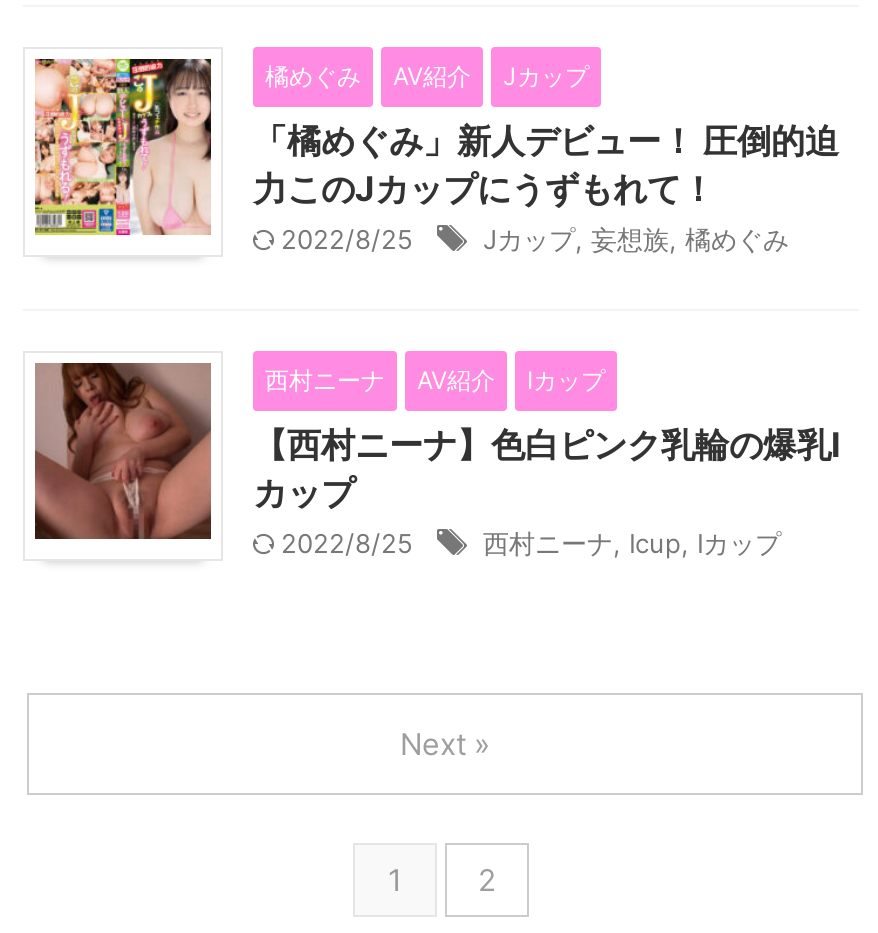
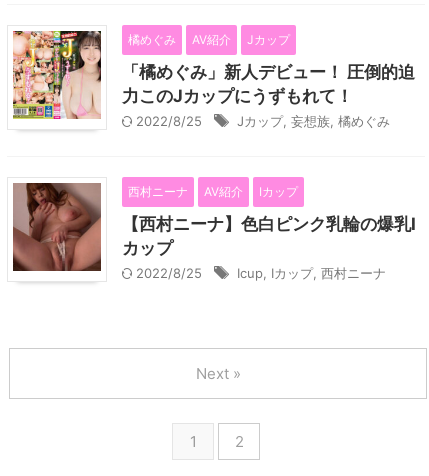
- 西村ニーナ, Icup, Iカップ
+ Icup, Iカップ,西村ニーナ
